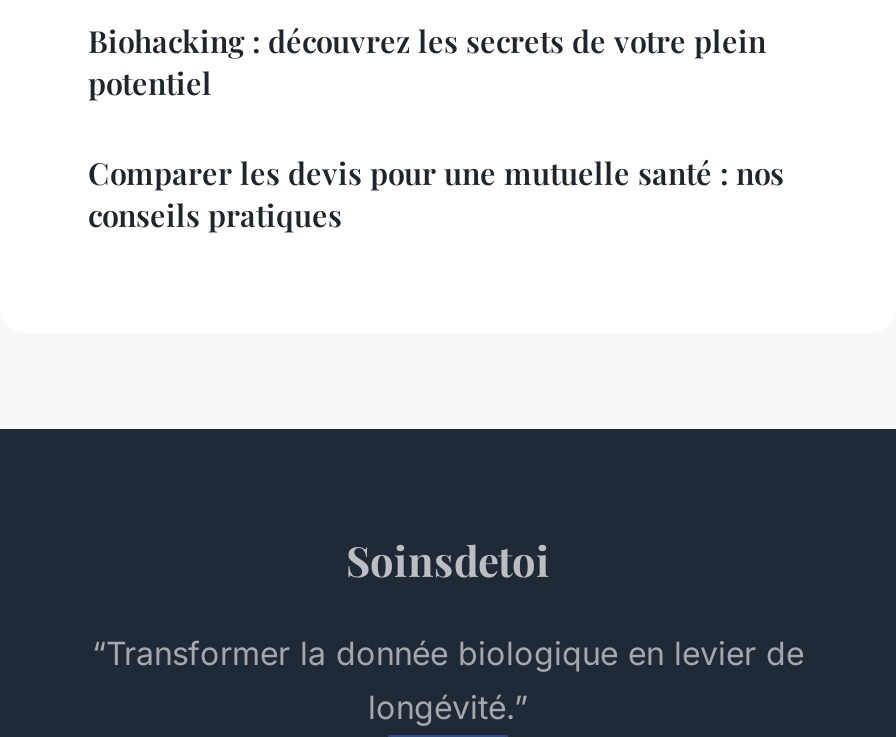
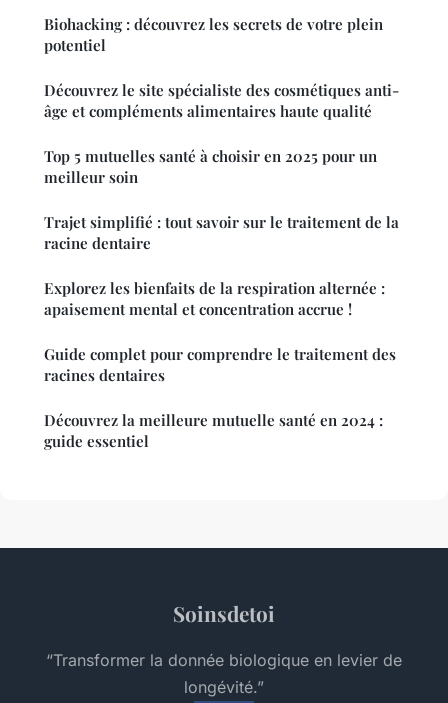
- Comparer les devis pour une mutuelle santé : nos
- conseils pratiques
+ Découvrez le site spécialiste des cosmétiques anti-
+ âge et compléments alimentaires haute qualité
+ Top 5 mutuelles santé à choisir en 2025 pour un
+ meilleur soin
+ Trajet simplifié : tout savoir sur le traitement de la
+ racine dentaire
+ Explorez les bienfaits de la respiration alternée :
+ apaisement mental et concentration accrue !
+ Guide complet pour comprendre le traitement des
+ racines dentaires
+ Découvrez la meilleure mutuelle santé en 2024 :
+ guide essentiel
